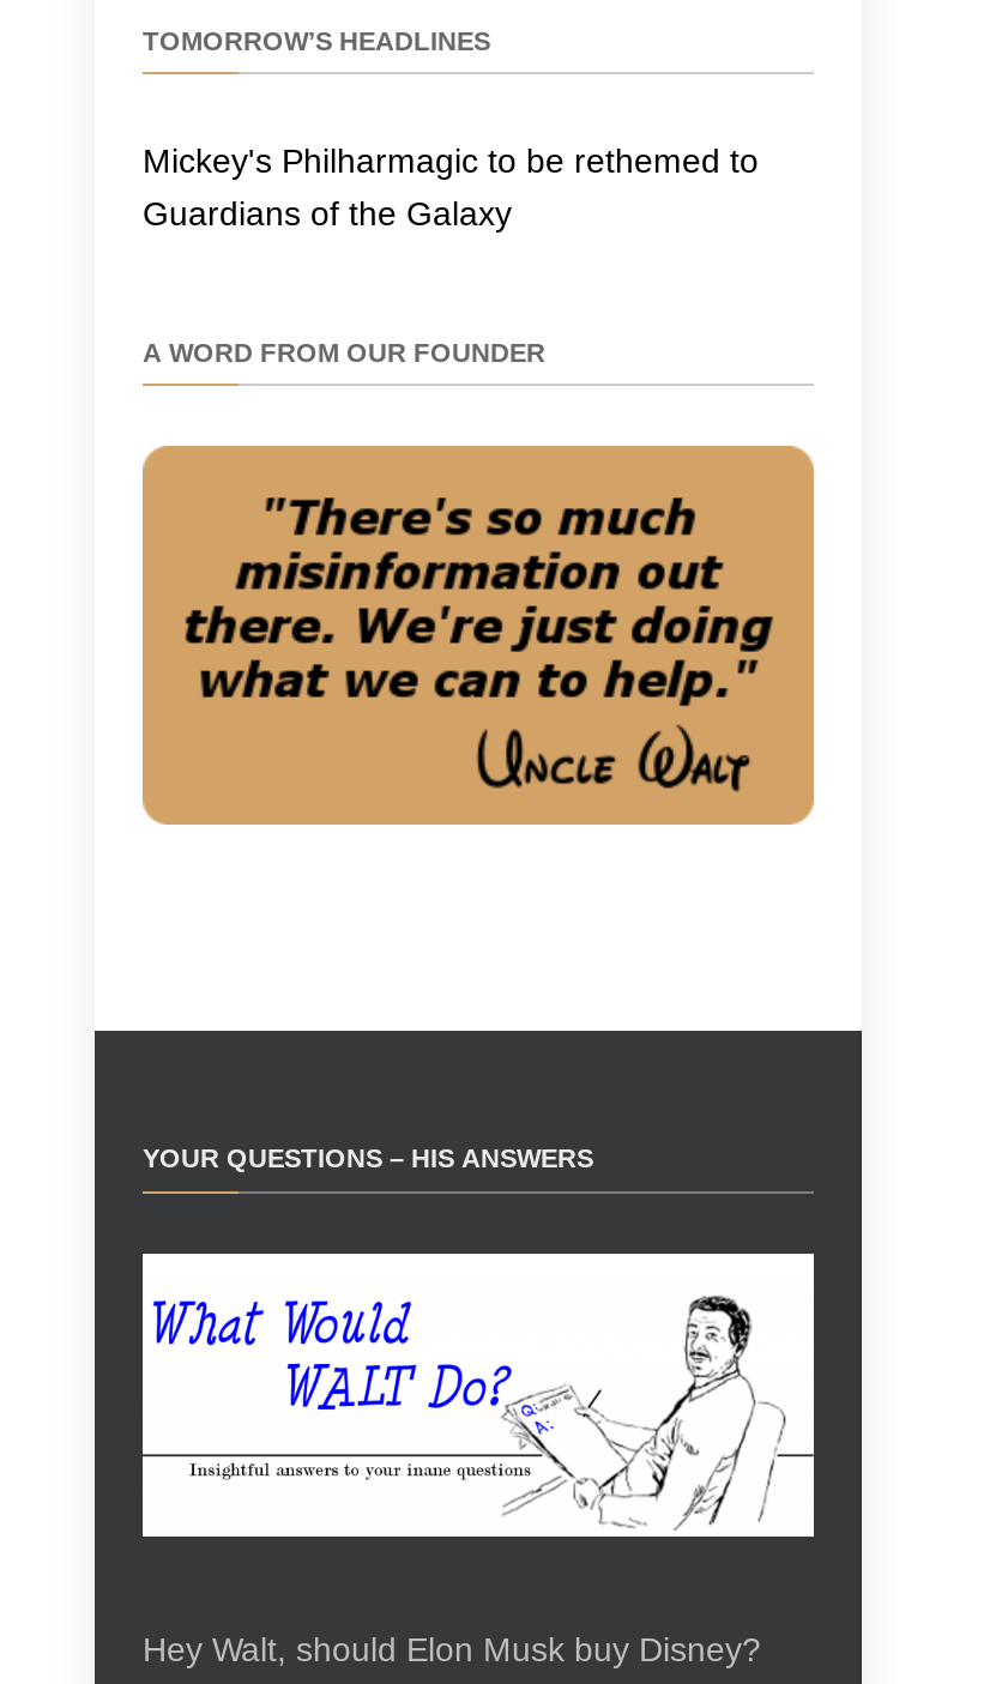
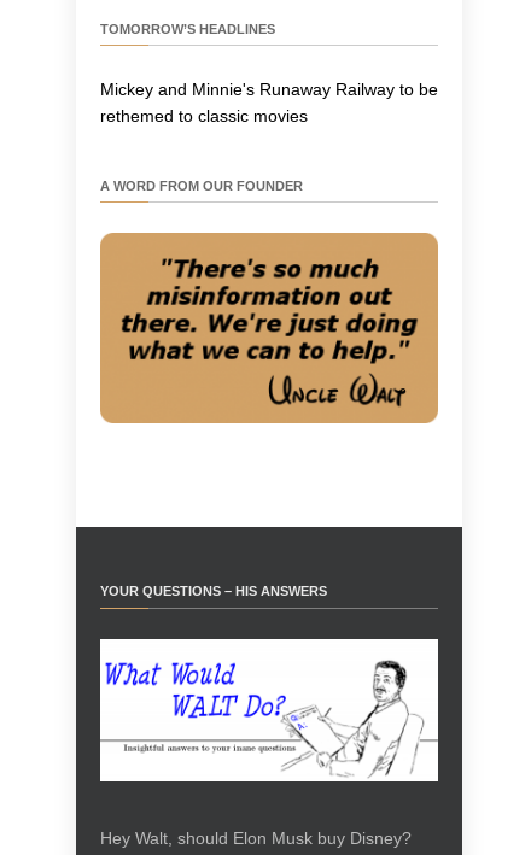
- Mickey's Philharmagic to be rethemed to
- Guardians of the Galaxy
+ Mickey and Minnie's Runaway Railway to be
+ rethemed to classic movies
